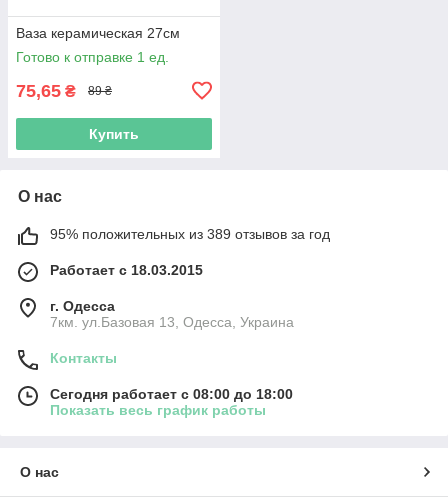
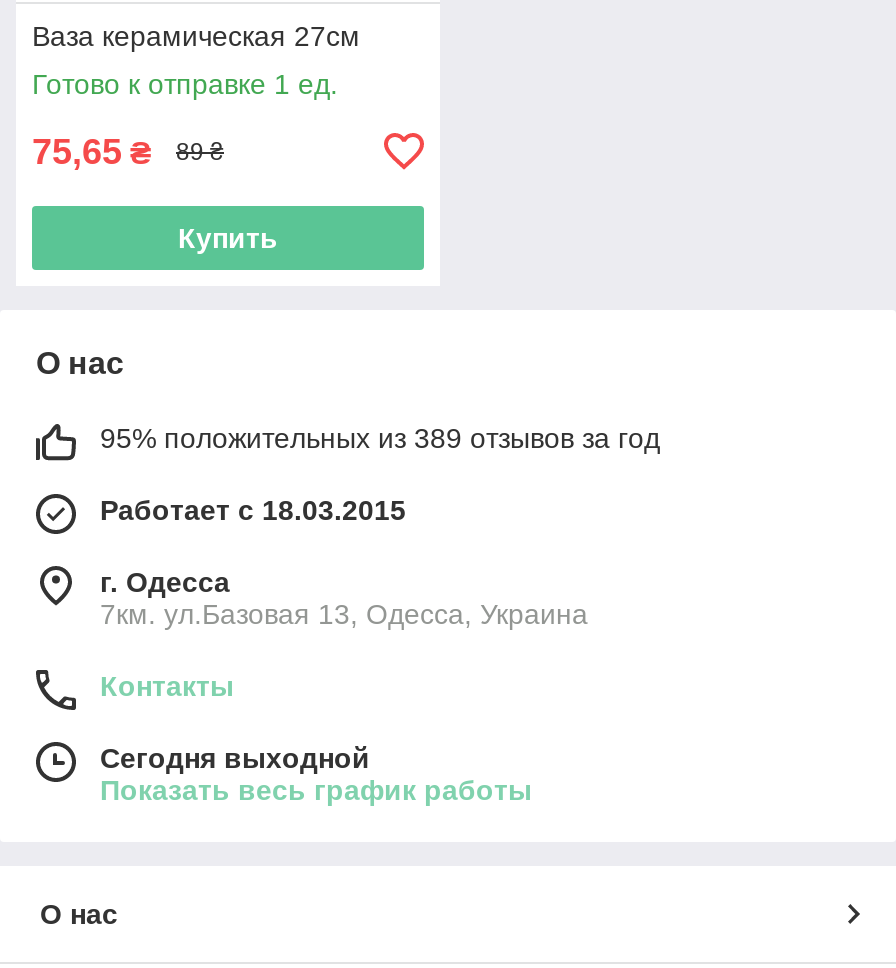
- Сегодня работает с 08:00 до 18:00
+ Сегодня выходной
